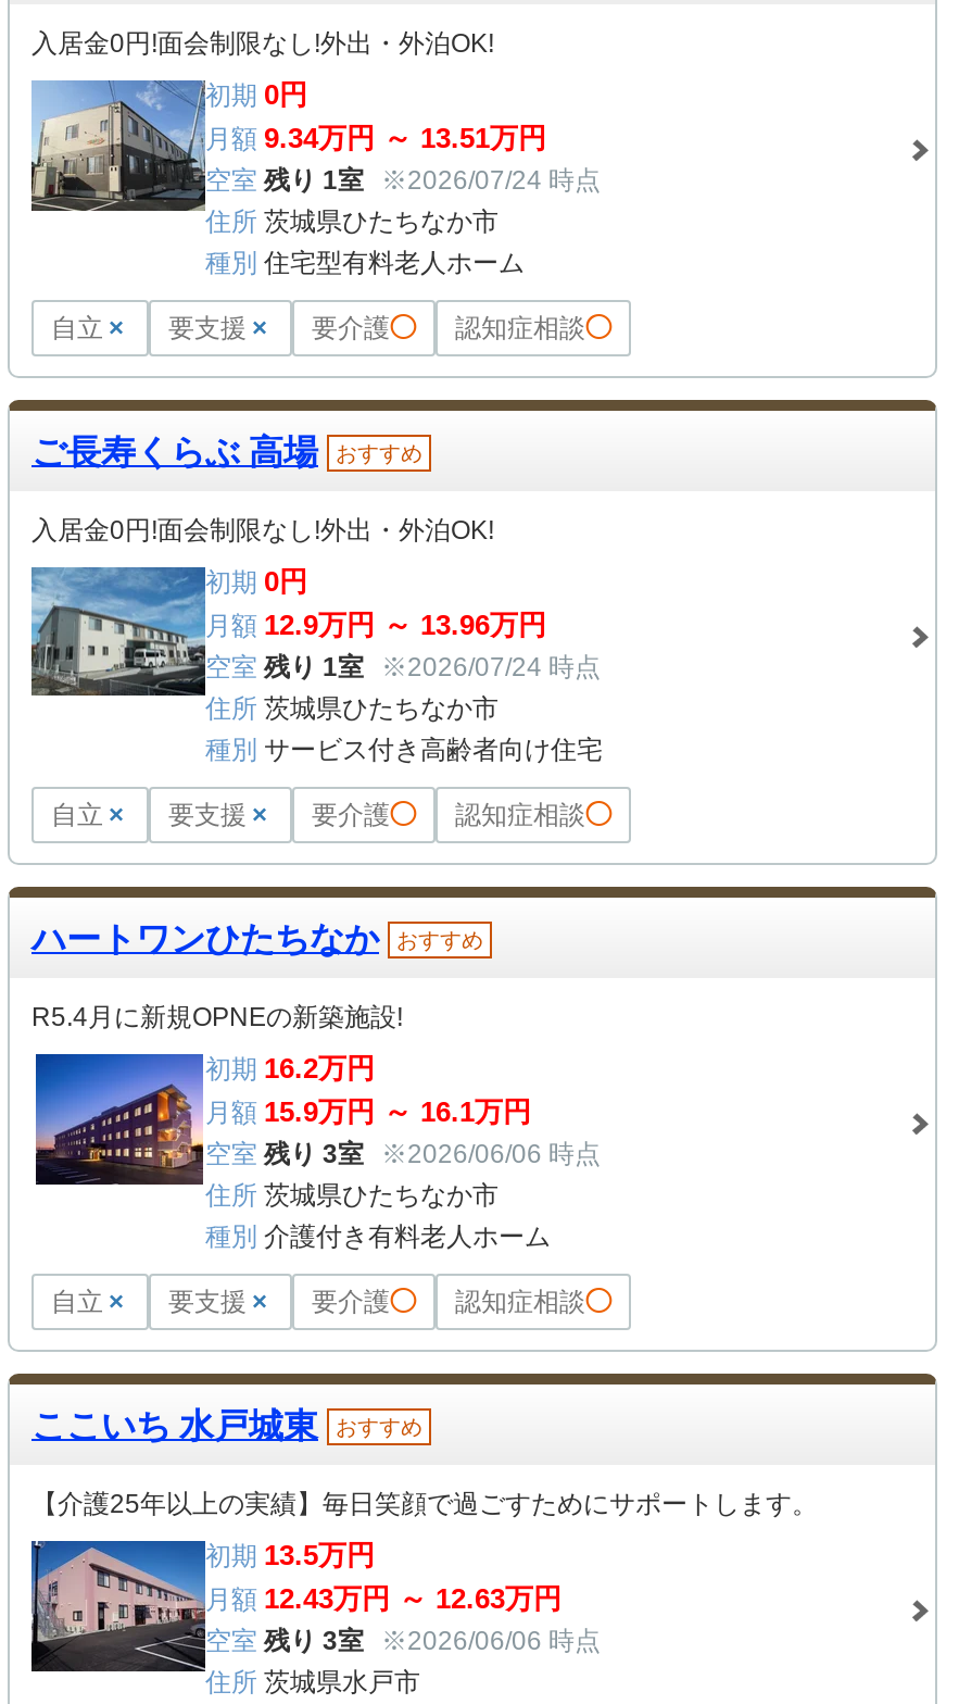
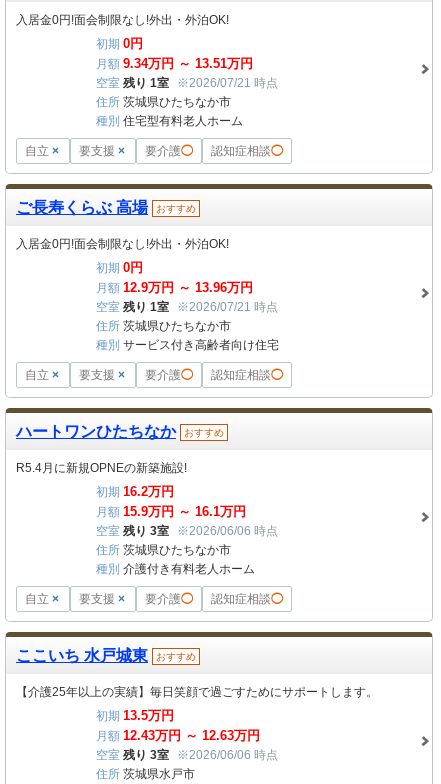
- [image]

- 空室 残り 1室 ※2026/07/24 時点
+ 空室 残り 1室 ※2026/07/21 時点

- [image]

- 空室 残り 1室 ※2026/07/24 時点
+ 空室 残り 1室 ※2026/07/21 時点

- [image]

- [image]
